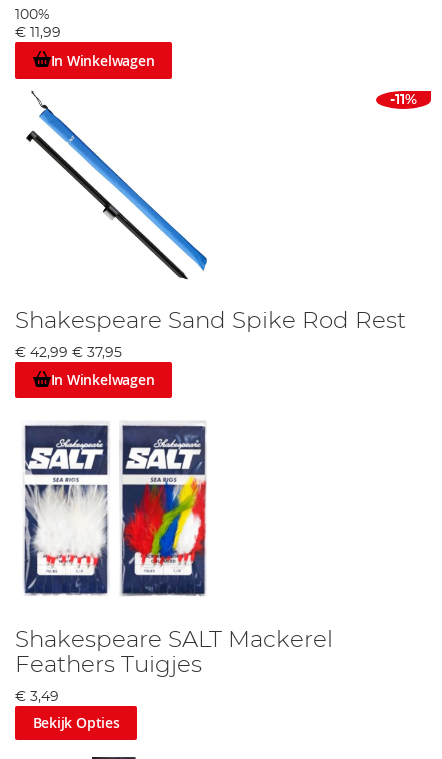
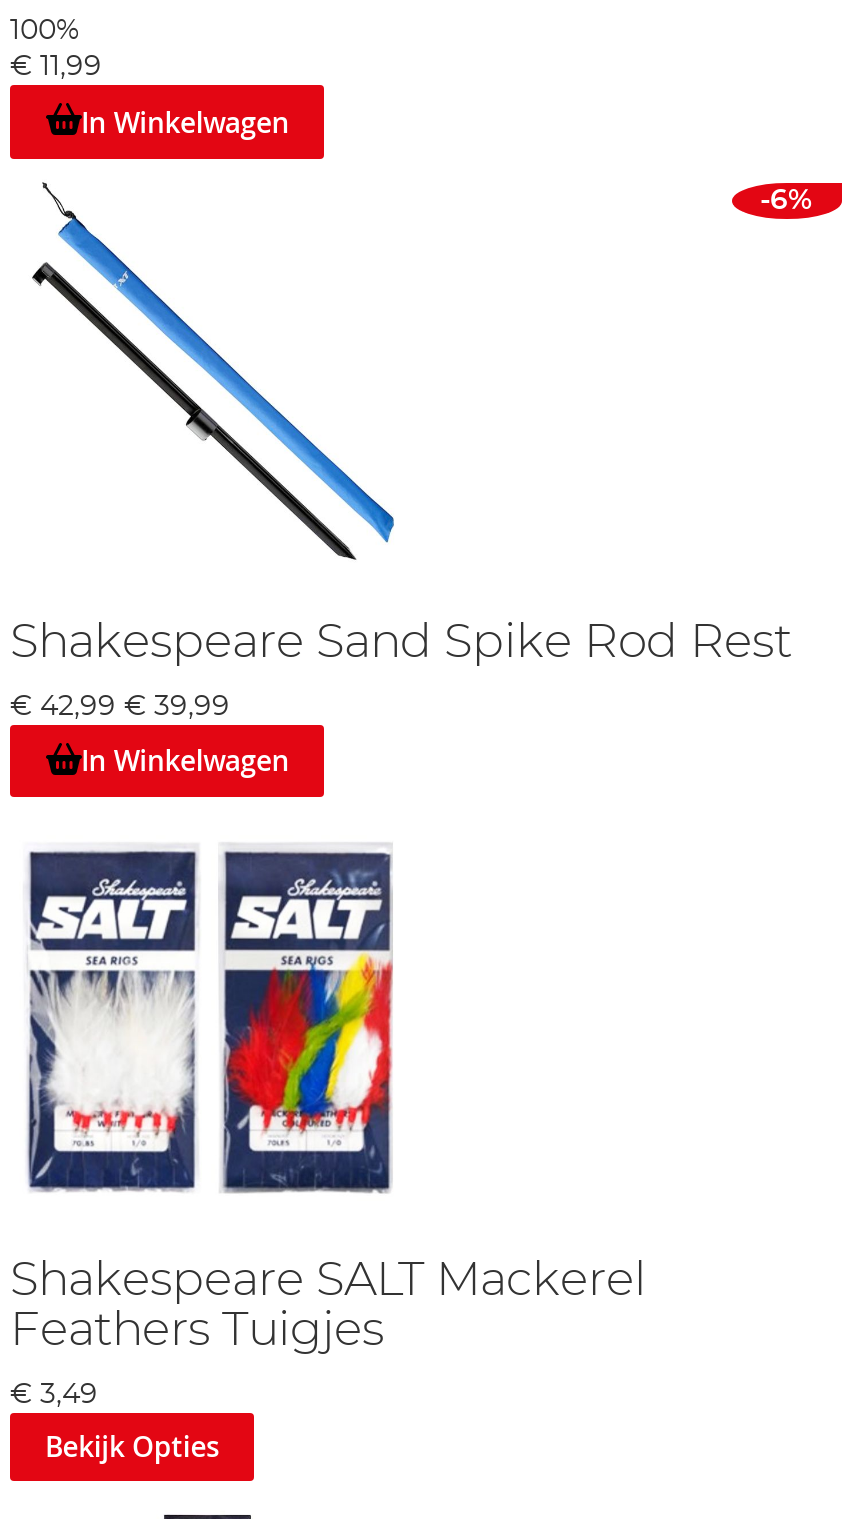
- -11%
+ -6%

- € 42,99 € 37,95
+ € 42,99 € 39,99
